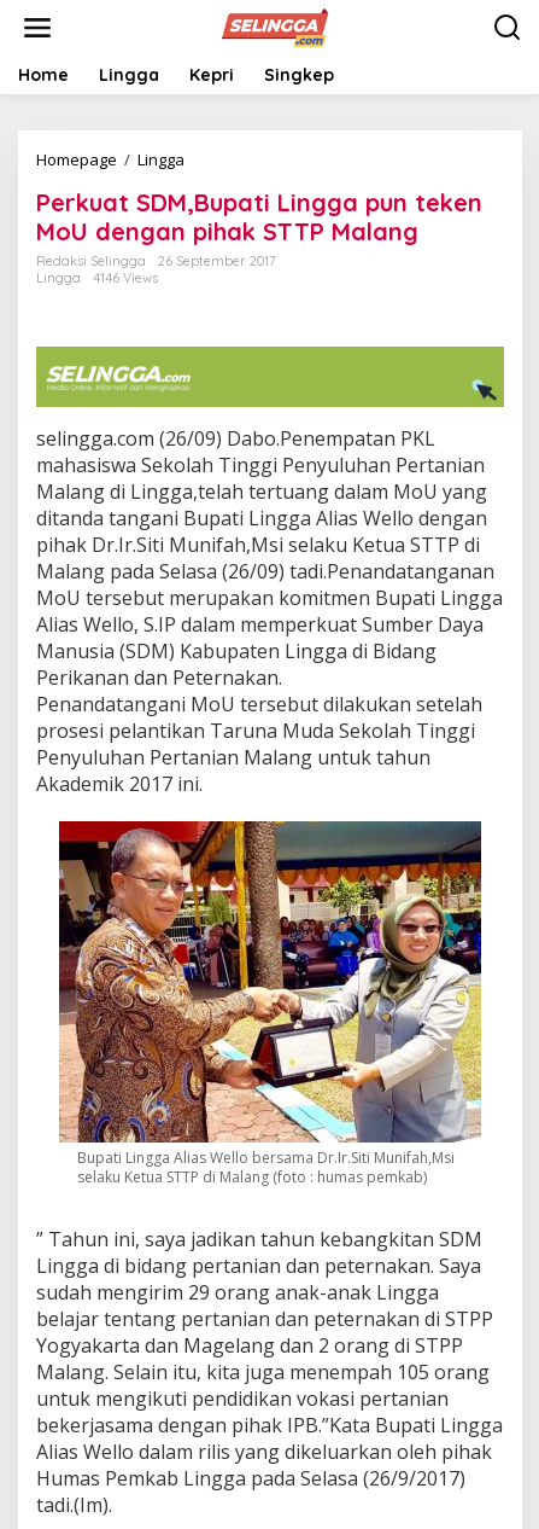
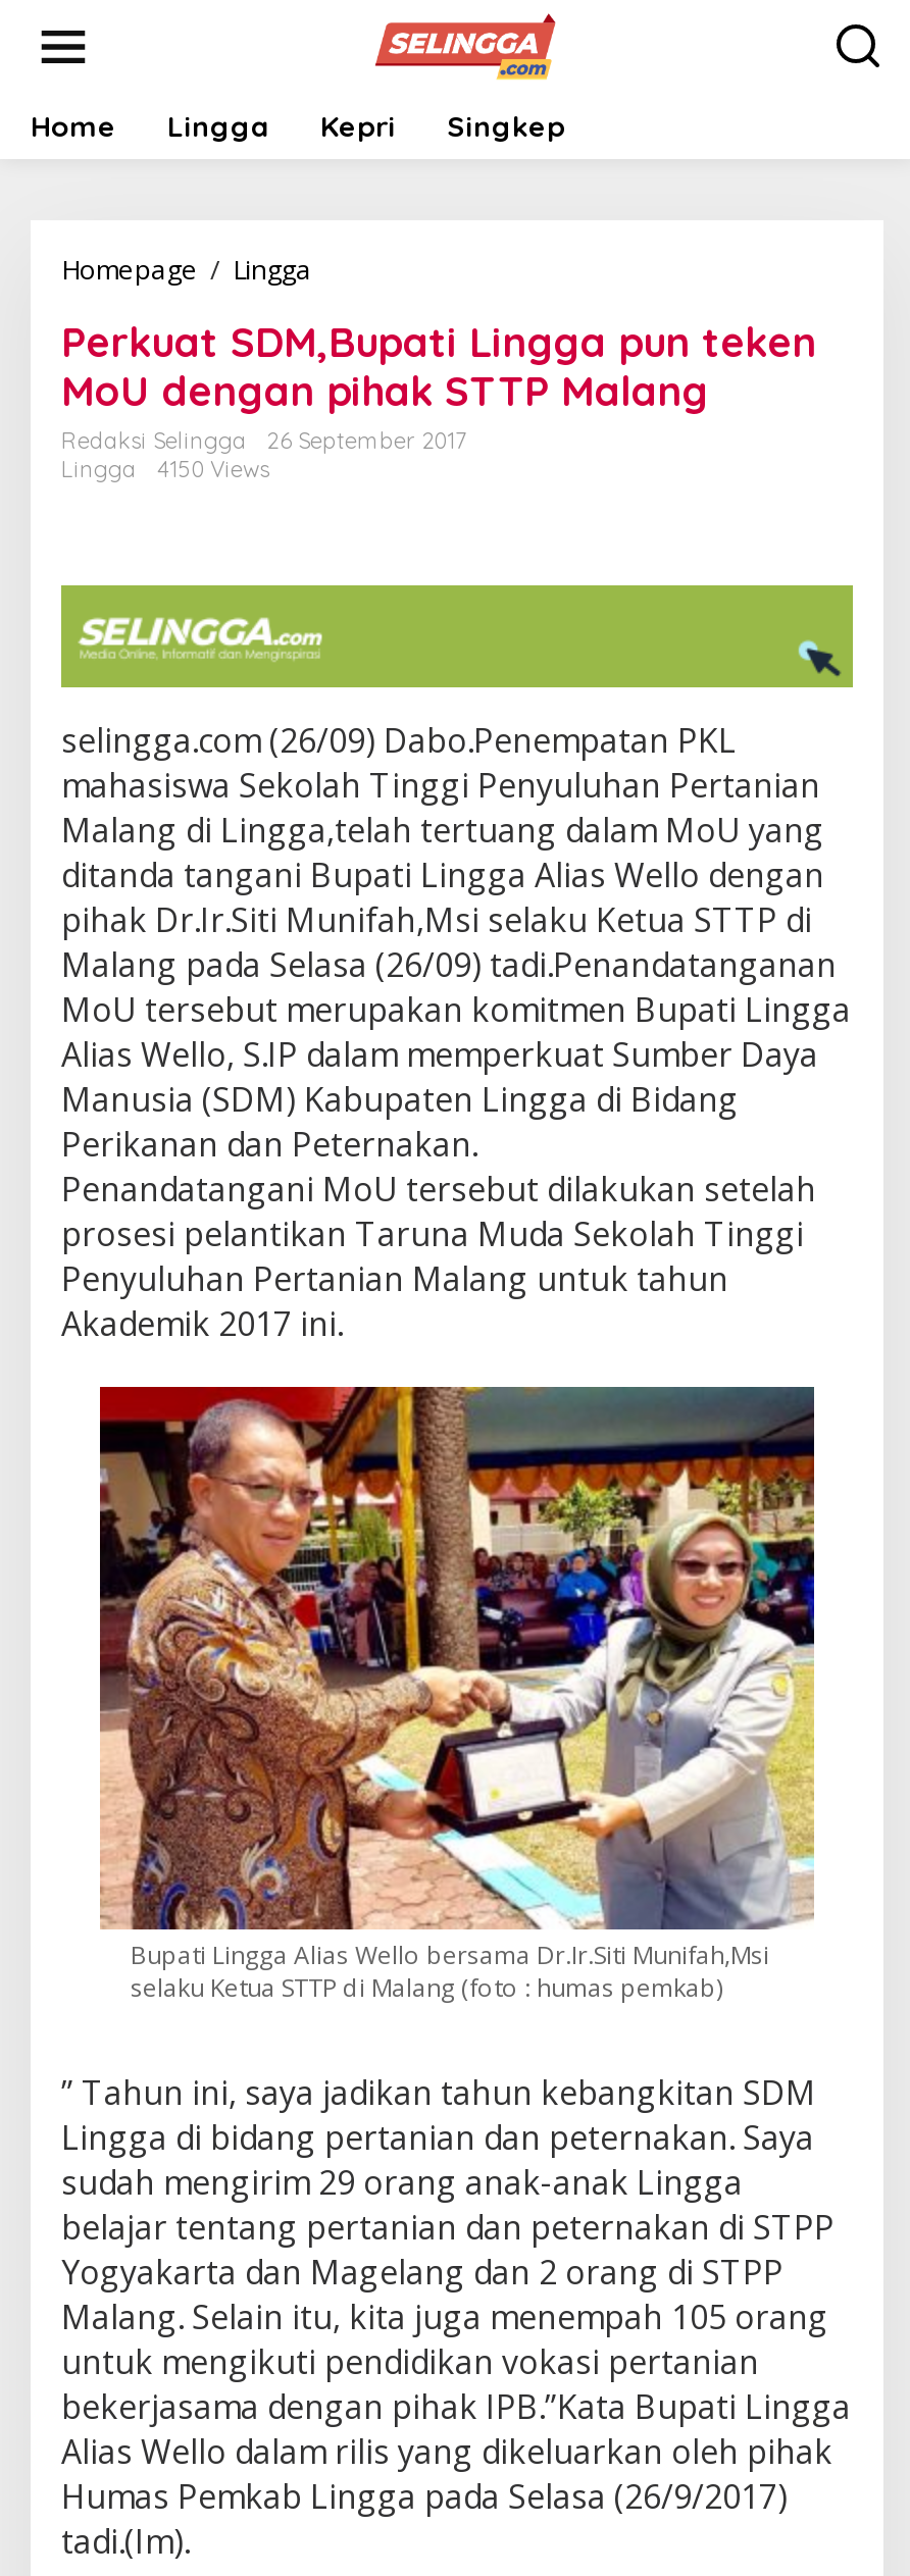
- 4146 Views
+ 4150 Views
